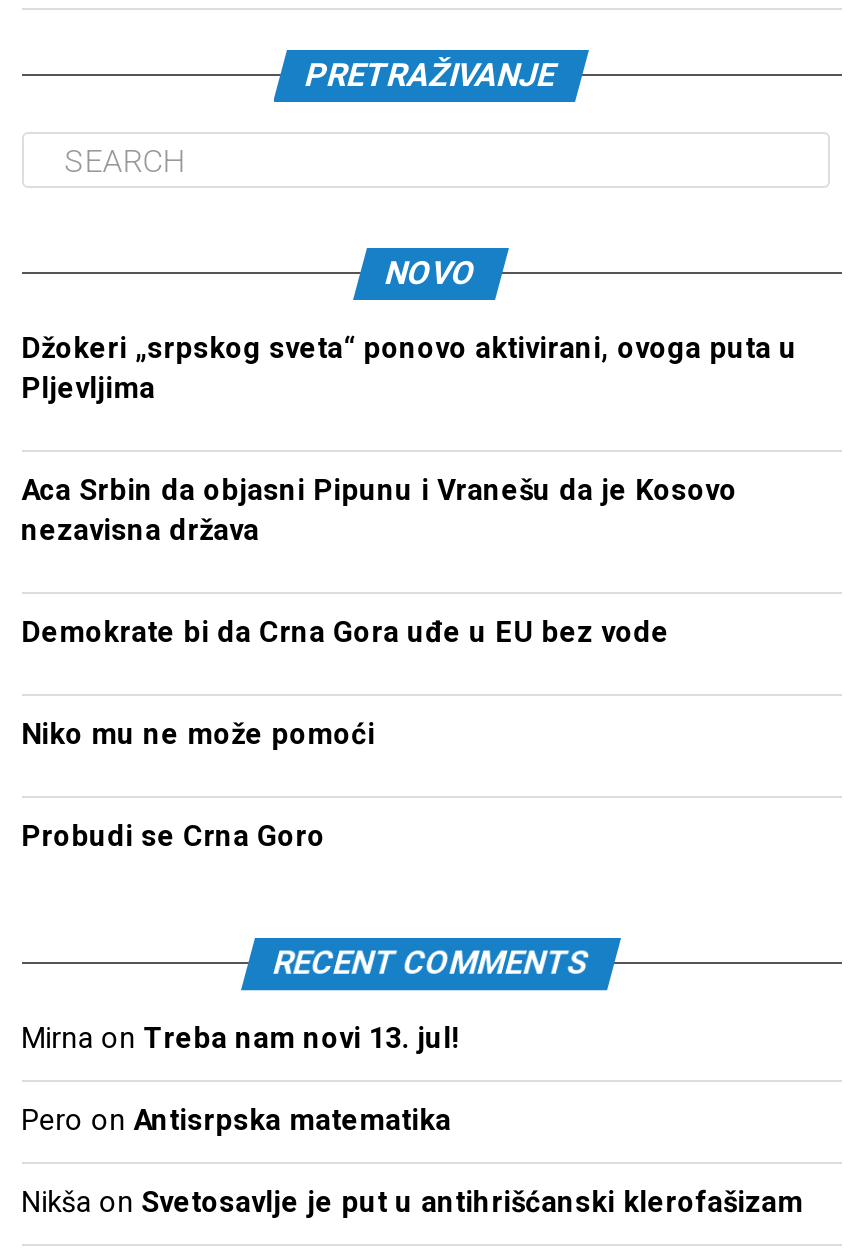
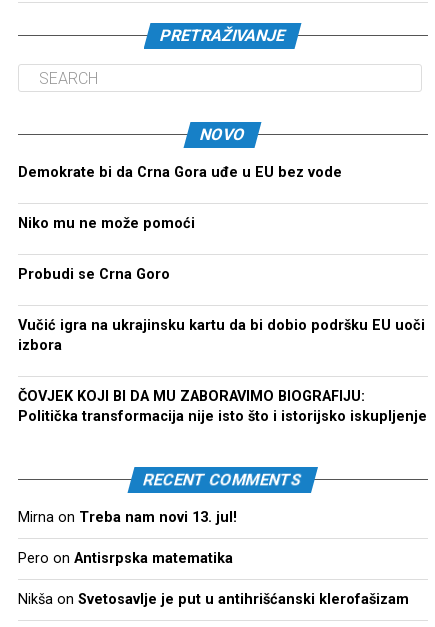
- Džokeri „srpskog sveta“ ponovo aktivirani, ovoga puta u
- Pljevljima
- Aca Srbin da objasni Pipunu i Vranešu da je Kosovo
- nezavisna država

moved up: Demokrate bi da Crna Gora uđe u EU bez vode | Niko mu ne može pomoći | Probudi se Crna Goro

+ Vučić igra na ukrajinsku kartu da bi dobio podršku EU uoči
+ izbora
+ ČOVJEK KOJI BI DA MU ZABORAVIMO BIOGRAFIJU:
+ Politička transformacija nije isto što i istorijsko iskupljenje
